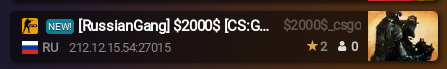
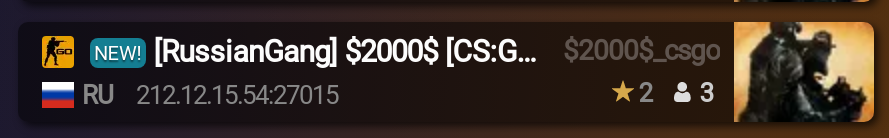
- 2 0
+ 2 3
